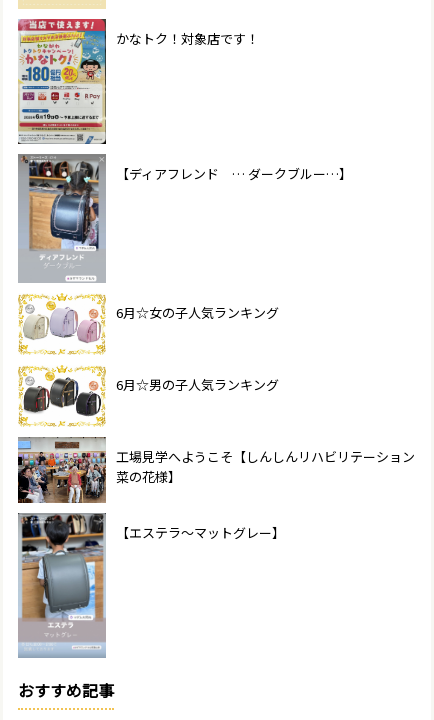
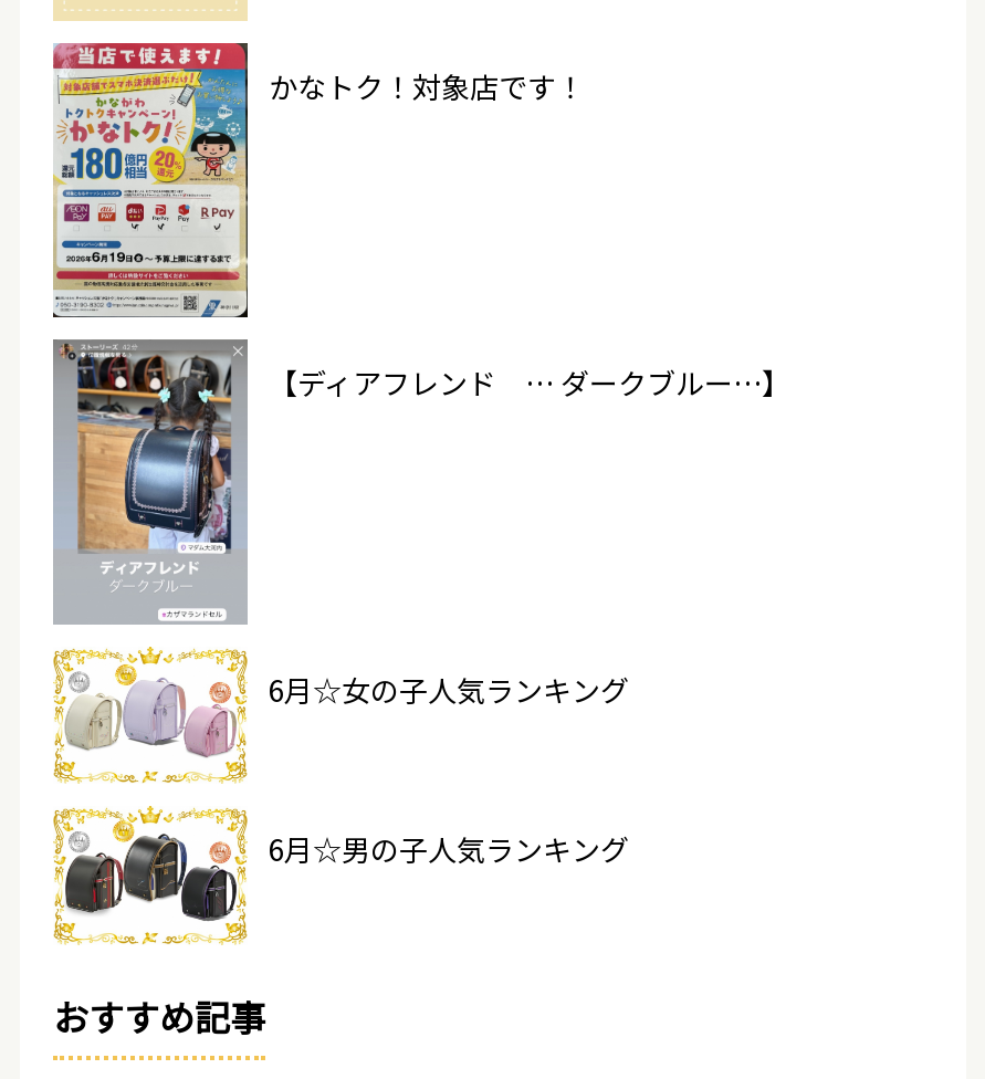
- [image]
- 工場見学へようこそ【しんしんリハビリテーション
- 菜の花様】
- 【エステラ〜マットグレー】

- [image]
